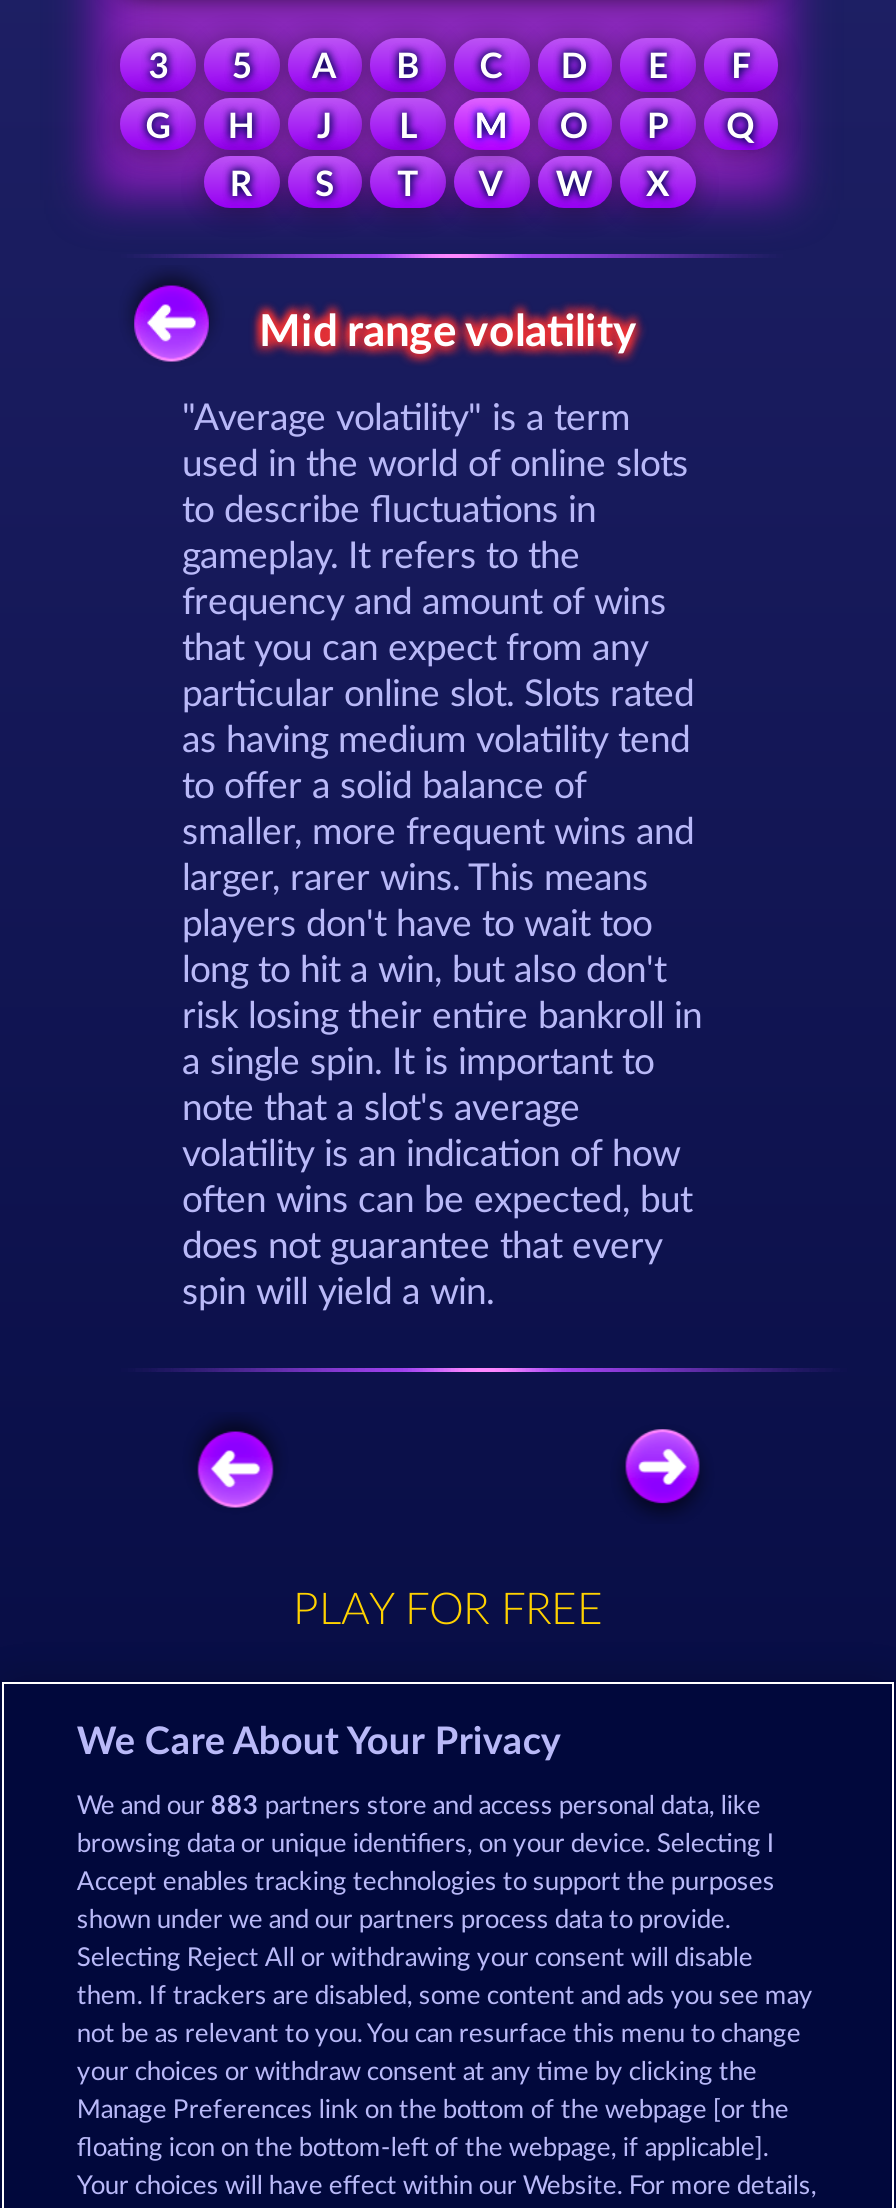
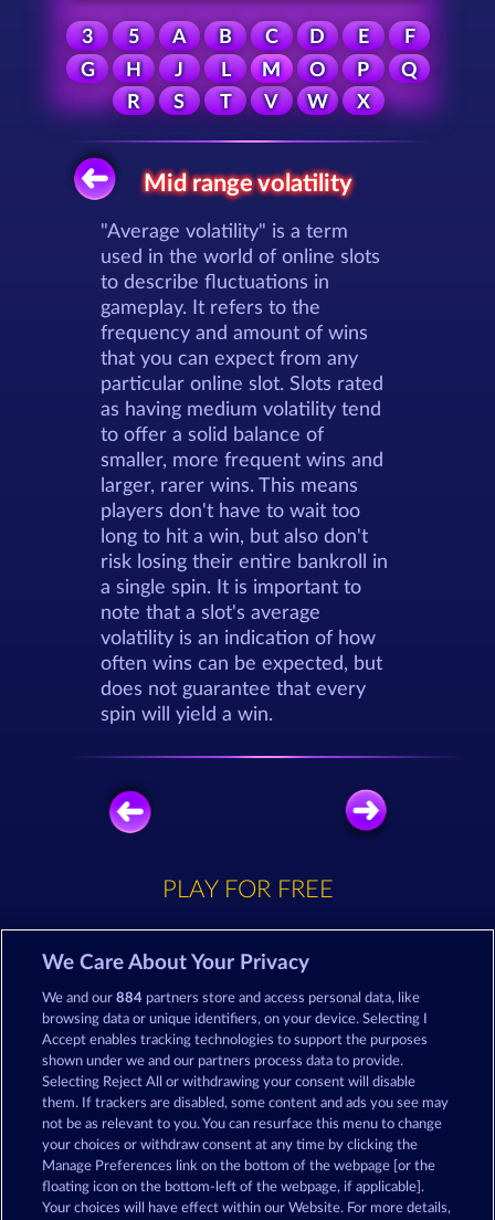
- We and our 883 partners store and access personal data, like
+ We and our 884 partners store and access personal data, like
